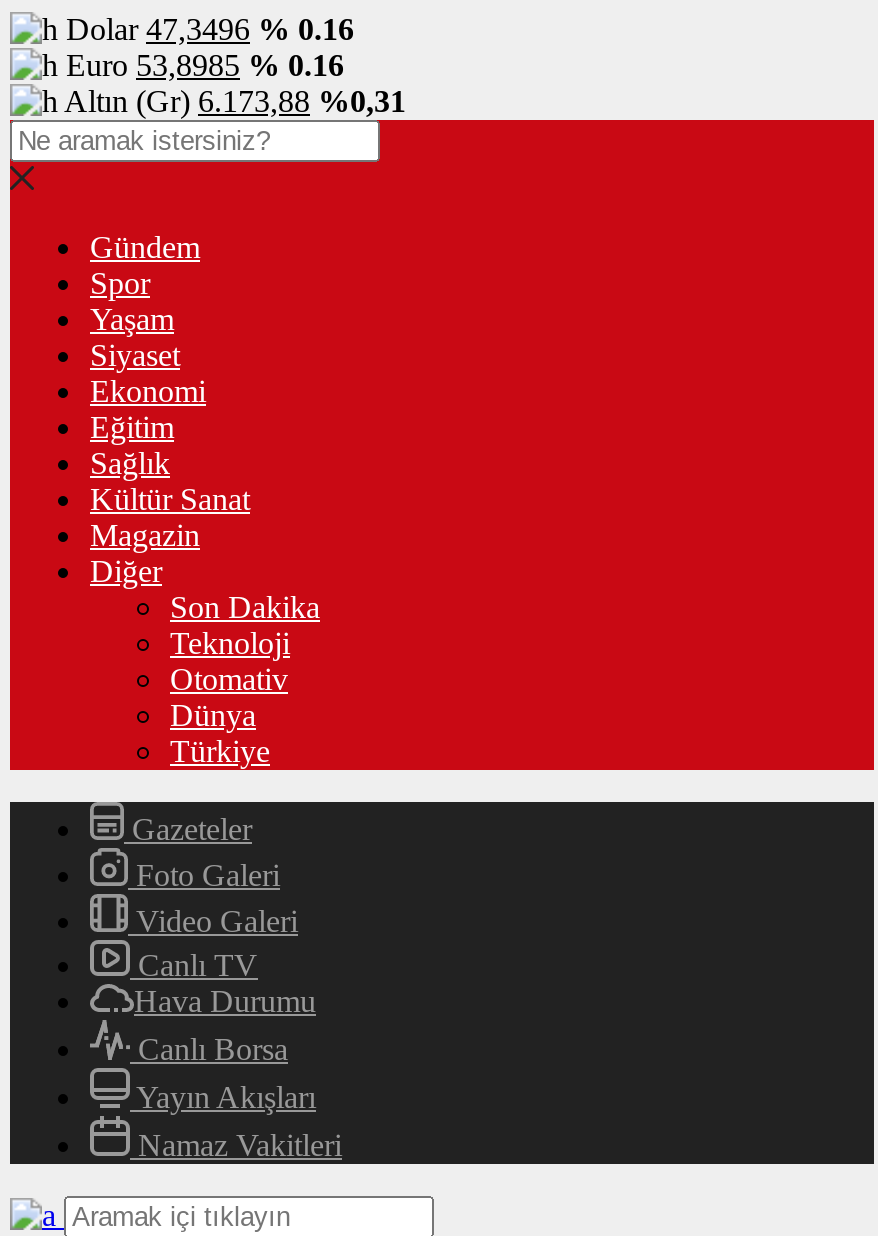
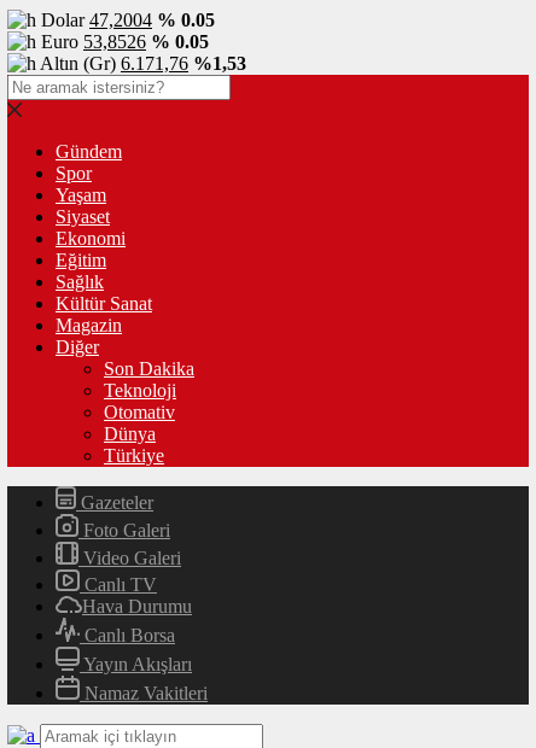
- Dolar 47,3496 % 0.16
+ Dolar 47,2004 % 0.05

- Euro 53,8985 % 0.16
+ Euro 53,8526 % 0.05

- Altın (Gr) 6.173,88 %0,31
+ Altın (Gr) 6.171,76 %1,53
